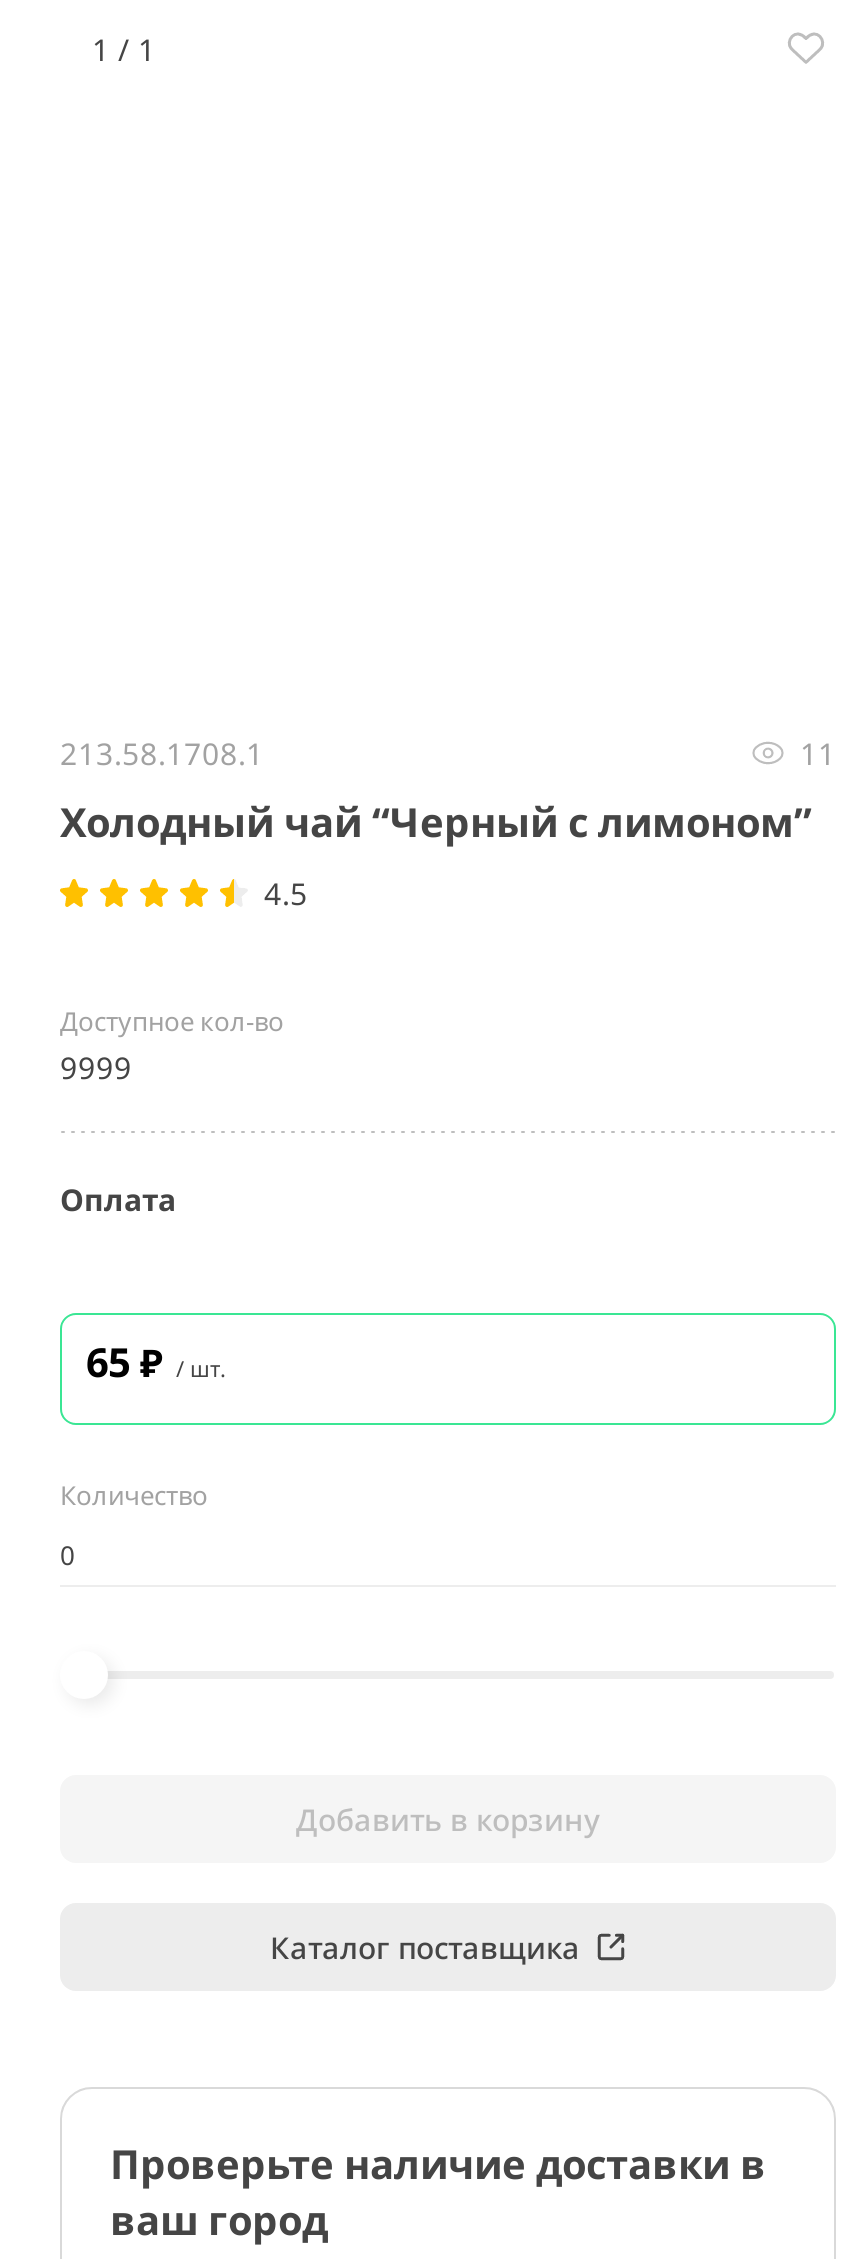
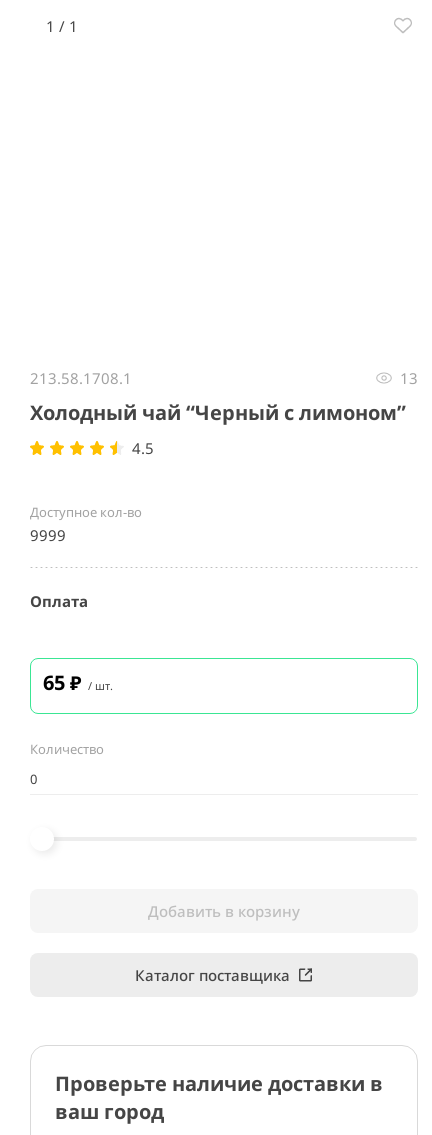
- 11
+ 13
